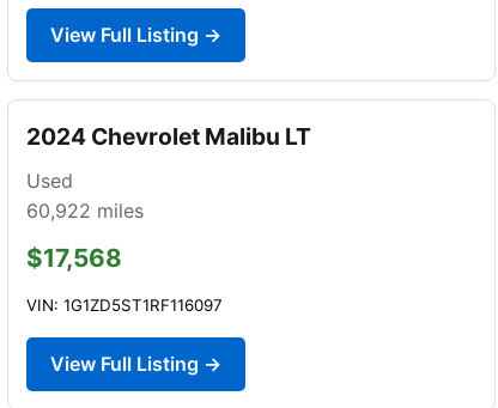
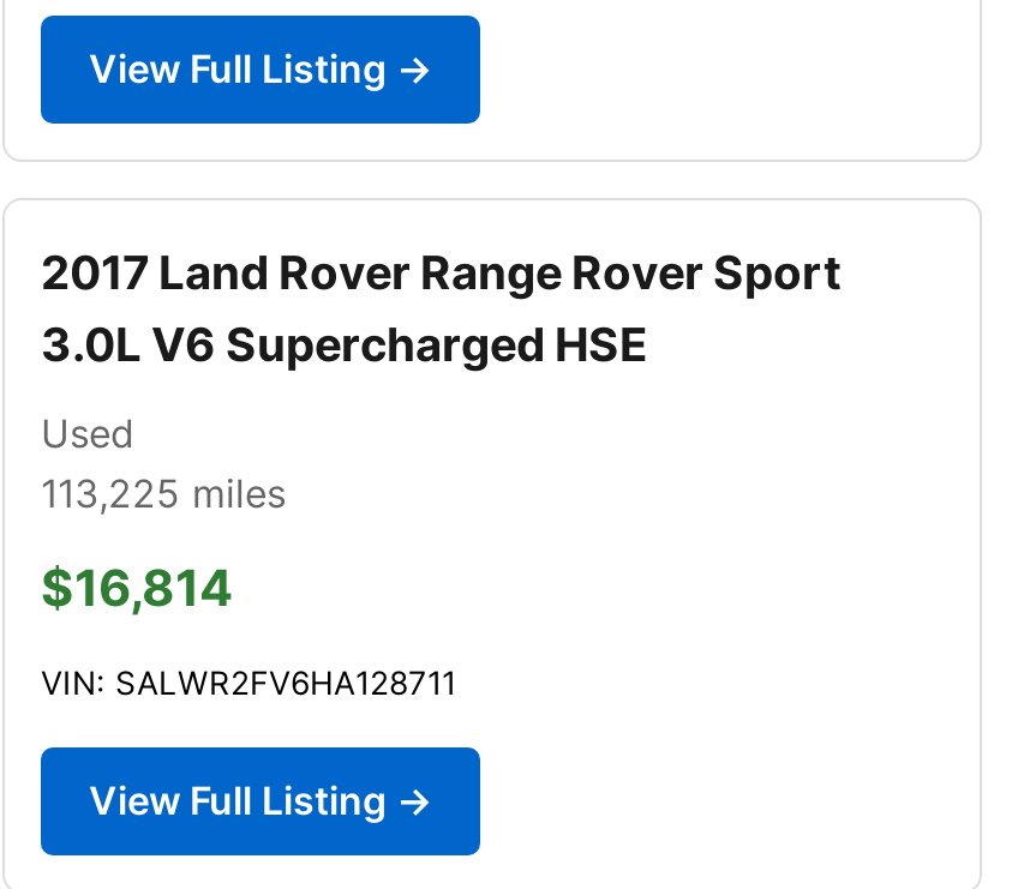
- 2024 Chevrolet Malibu LT
+ 2017 Land Rover Range Rover Sport
+ 3.0L V6 Supercharged HSE

- 60,922 miles
+ 113,225 miles

- $17,568
+ $16,814

- VIN: 1G1ZD5ST1RF116097
+ VIN: SALWR2FV6HA128711
